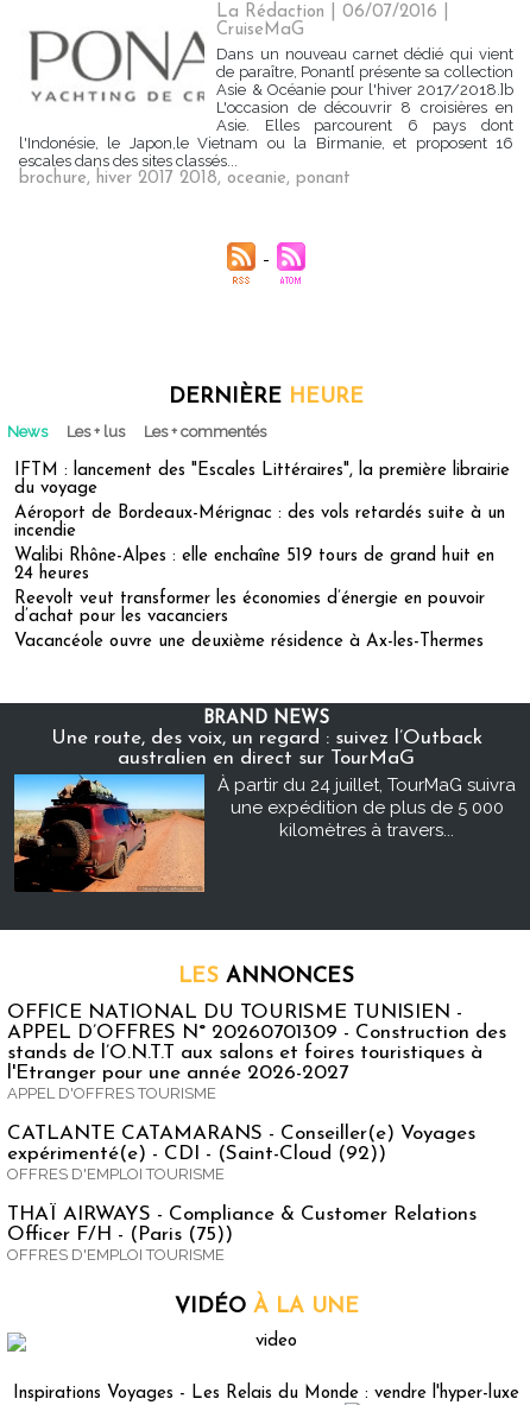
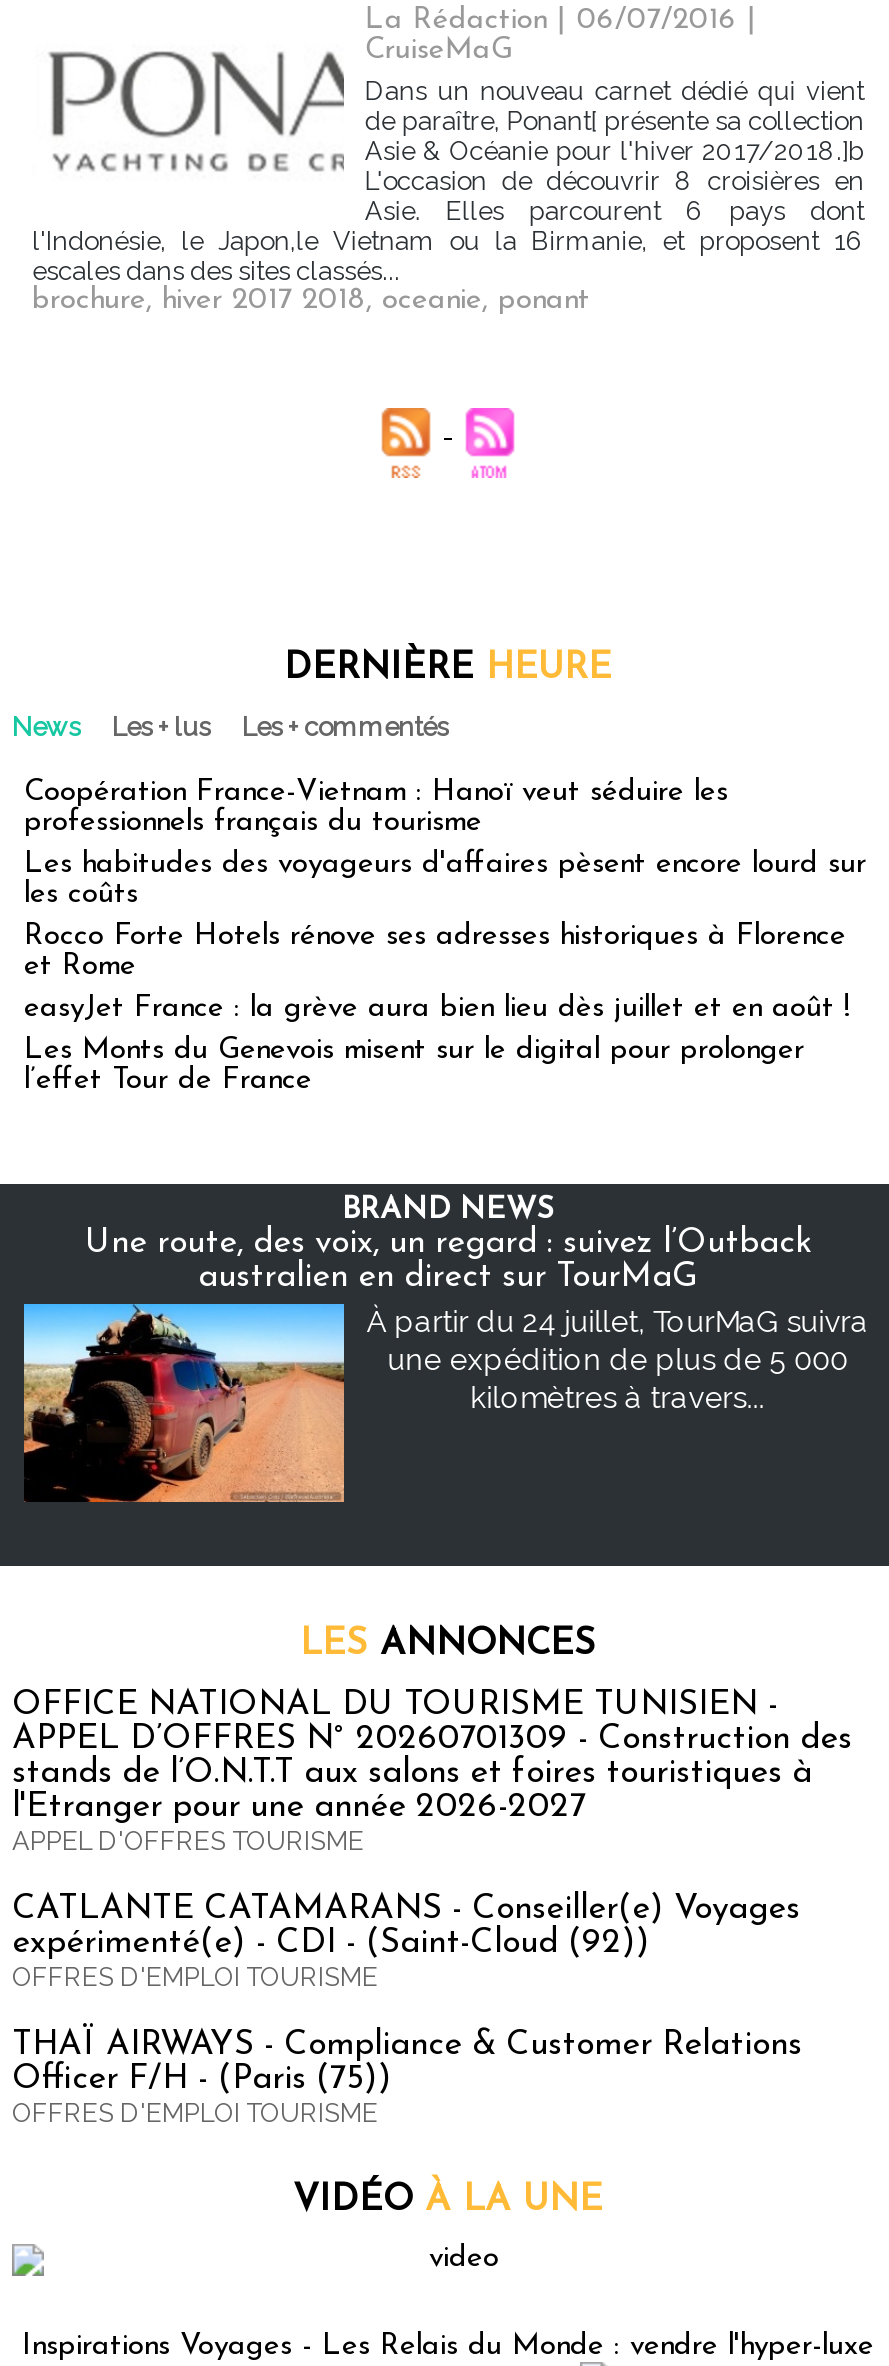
- IFTM : lancement des "Escales Littéraires", la première librairie
- du voyage
- Aéroport de Bordeaux-Mérignac : des vols retardés suite à un
- incendie
- Walibi Rhône-Alpes : elle enchaîne 519 tours de grand huit en
- 24 heures
- Reevolt veut transformer les économies d’énergie en pouvoir
- d’achat pour les vacanciers
- Vacancéole ouvre une deuxième résidence à Ax-les-Thermes
+ Coopération France-Vietnam : Hanoï veut séduire les
+ professionnels français du tourisme
+ Les habitudes des voyageurs d'affaires pèsent encore lourd sur
+ les coûts
+ Rocco Forte Hotels rénove ses adresses historiques à Florence
+ et Rome
+ easyJet France : la grève aura bien lieu dès juillet et en août !
+ Les Monts du Genevois misent sur le digital pour prolonger
+ l’effet Tour de France
